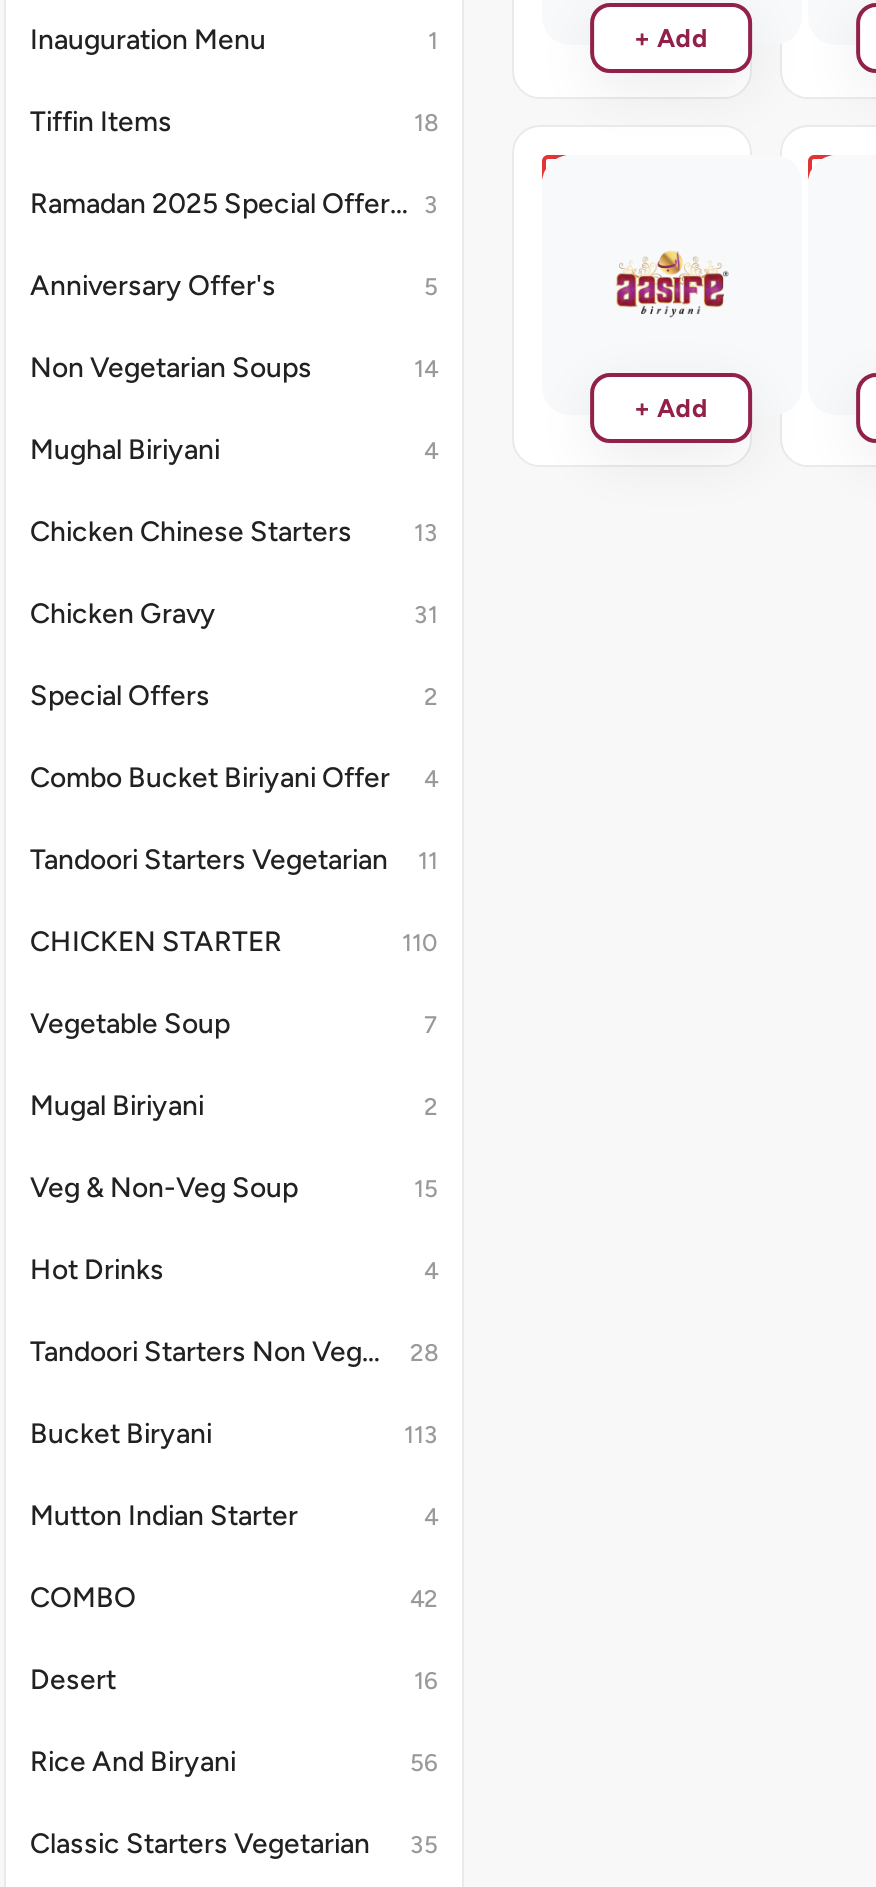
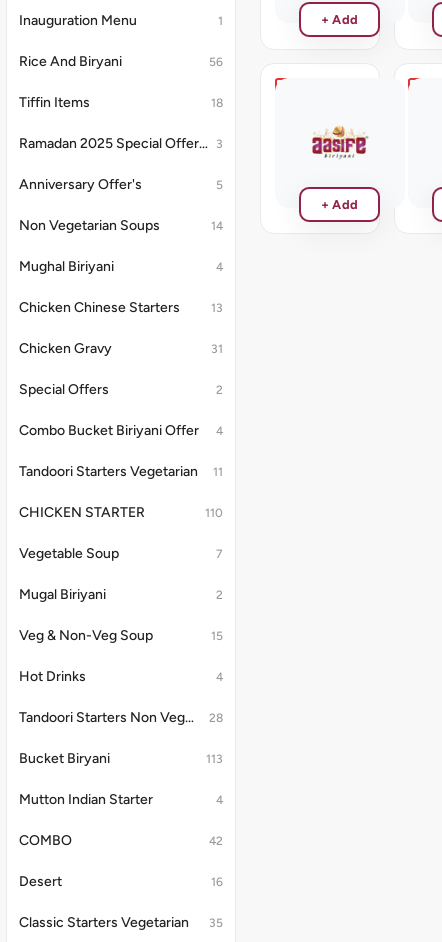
moved down: Tiffin Items | 18 | Anniversary Offer's | ... | Desert | 16

moved up: Rice And Biryani | 56
